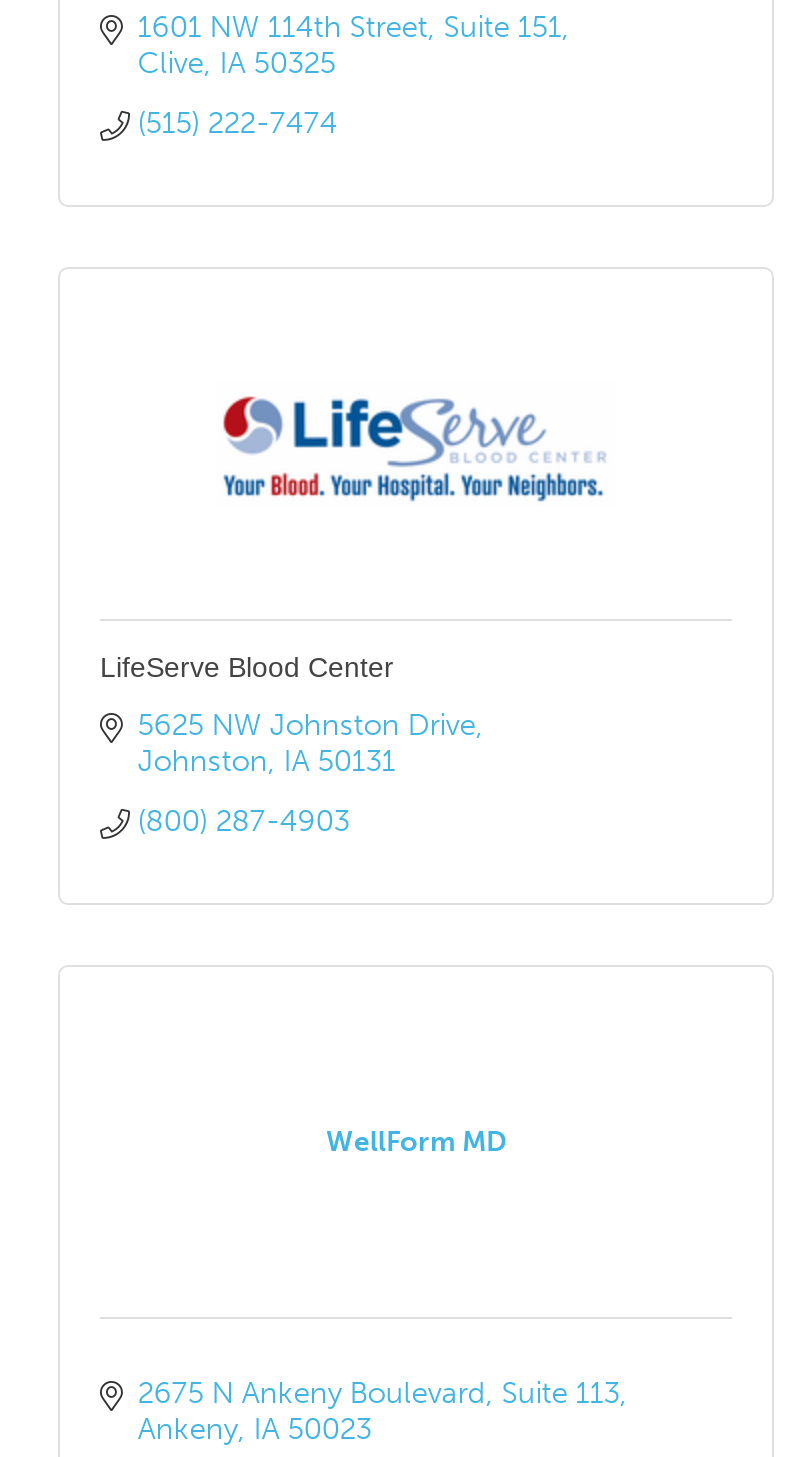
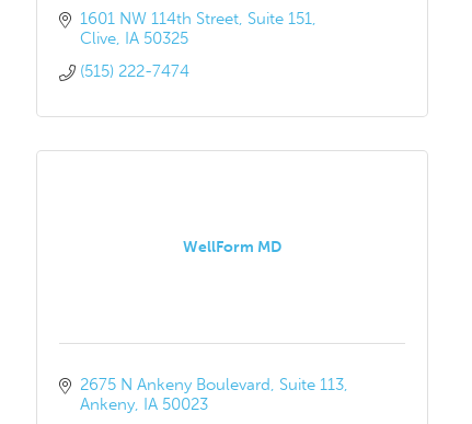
- [image]

- LifeServe Blood Center
- 5625 NW Johnston Drive
- Johnston IA 50131
- (800) 287-4903
